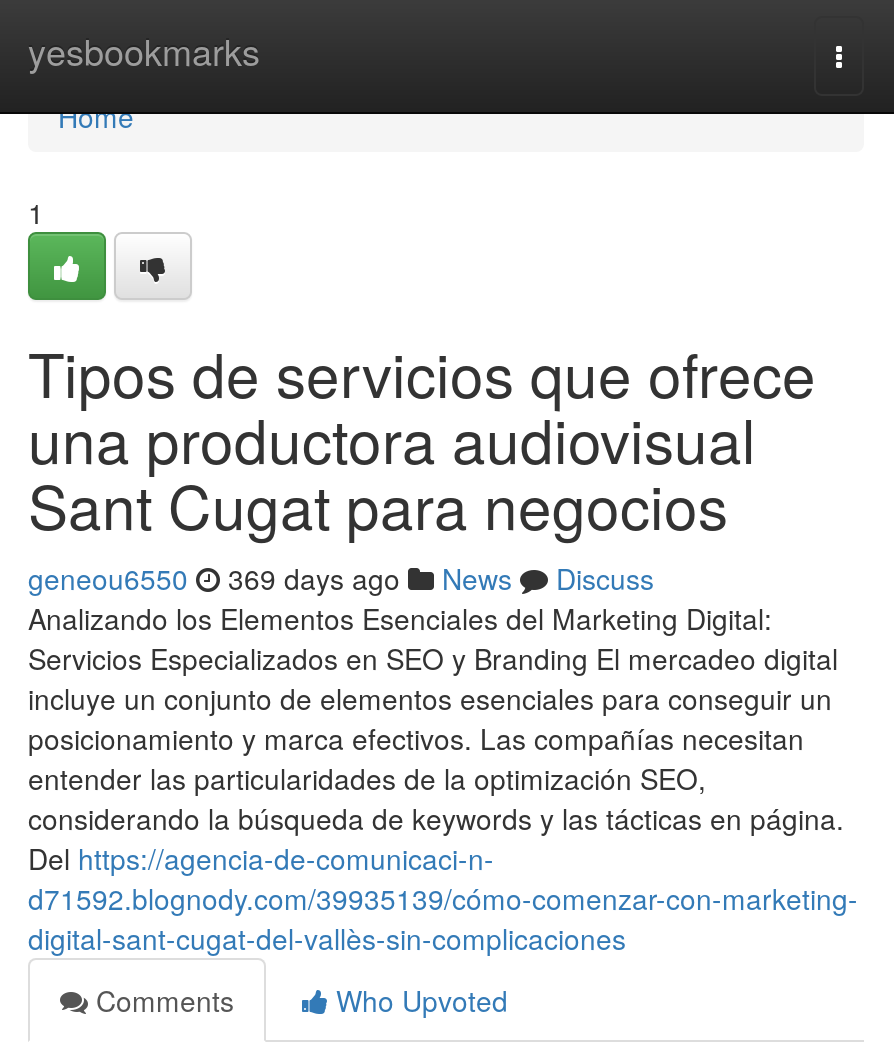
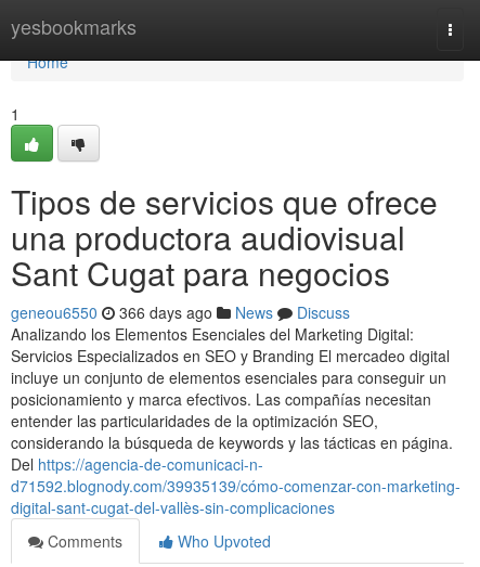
- geneou6550 369 days ago News Discuss
+ geneou6550 366 days ago News Discuss
